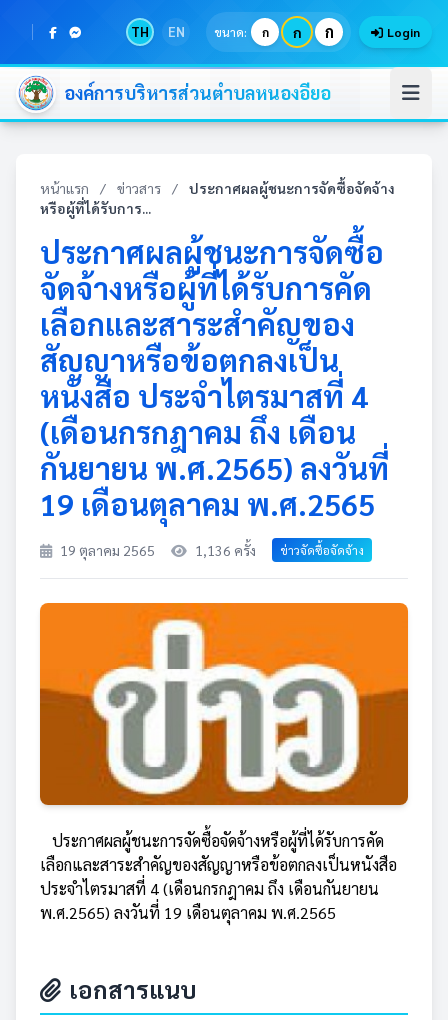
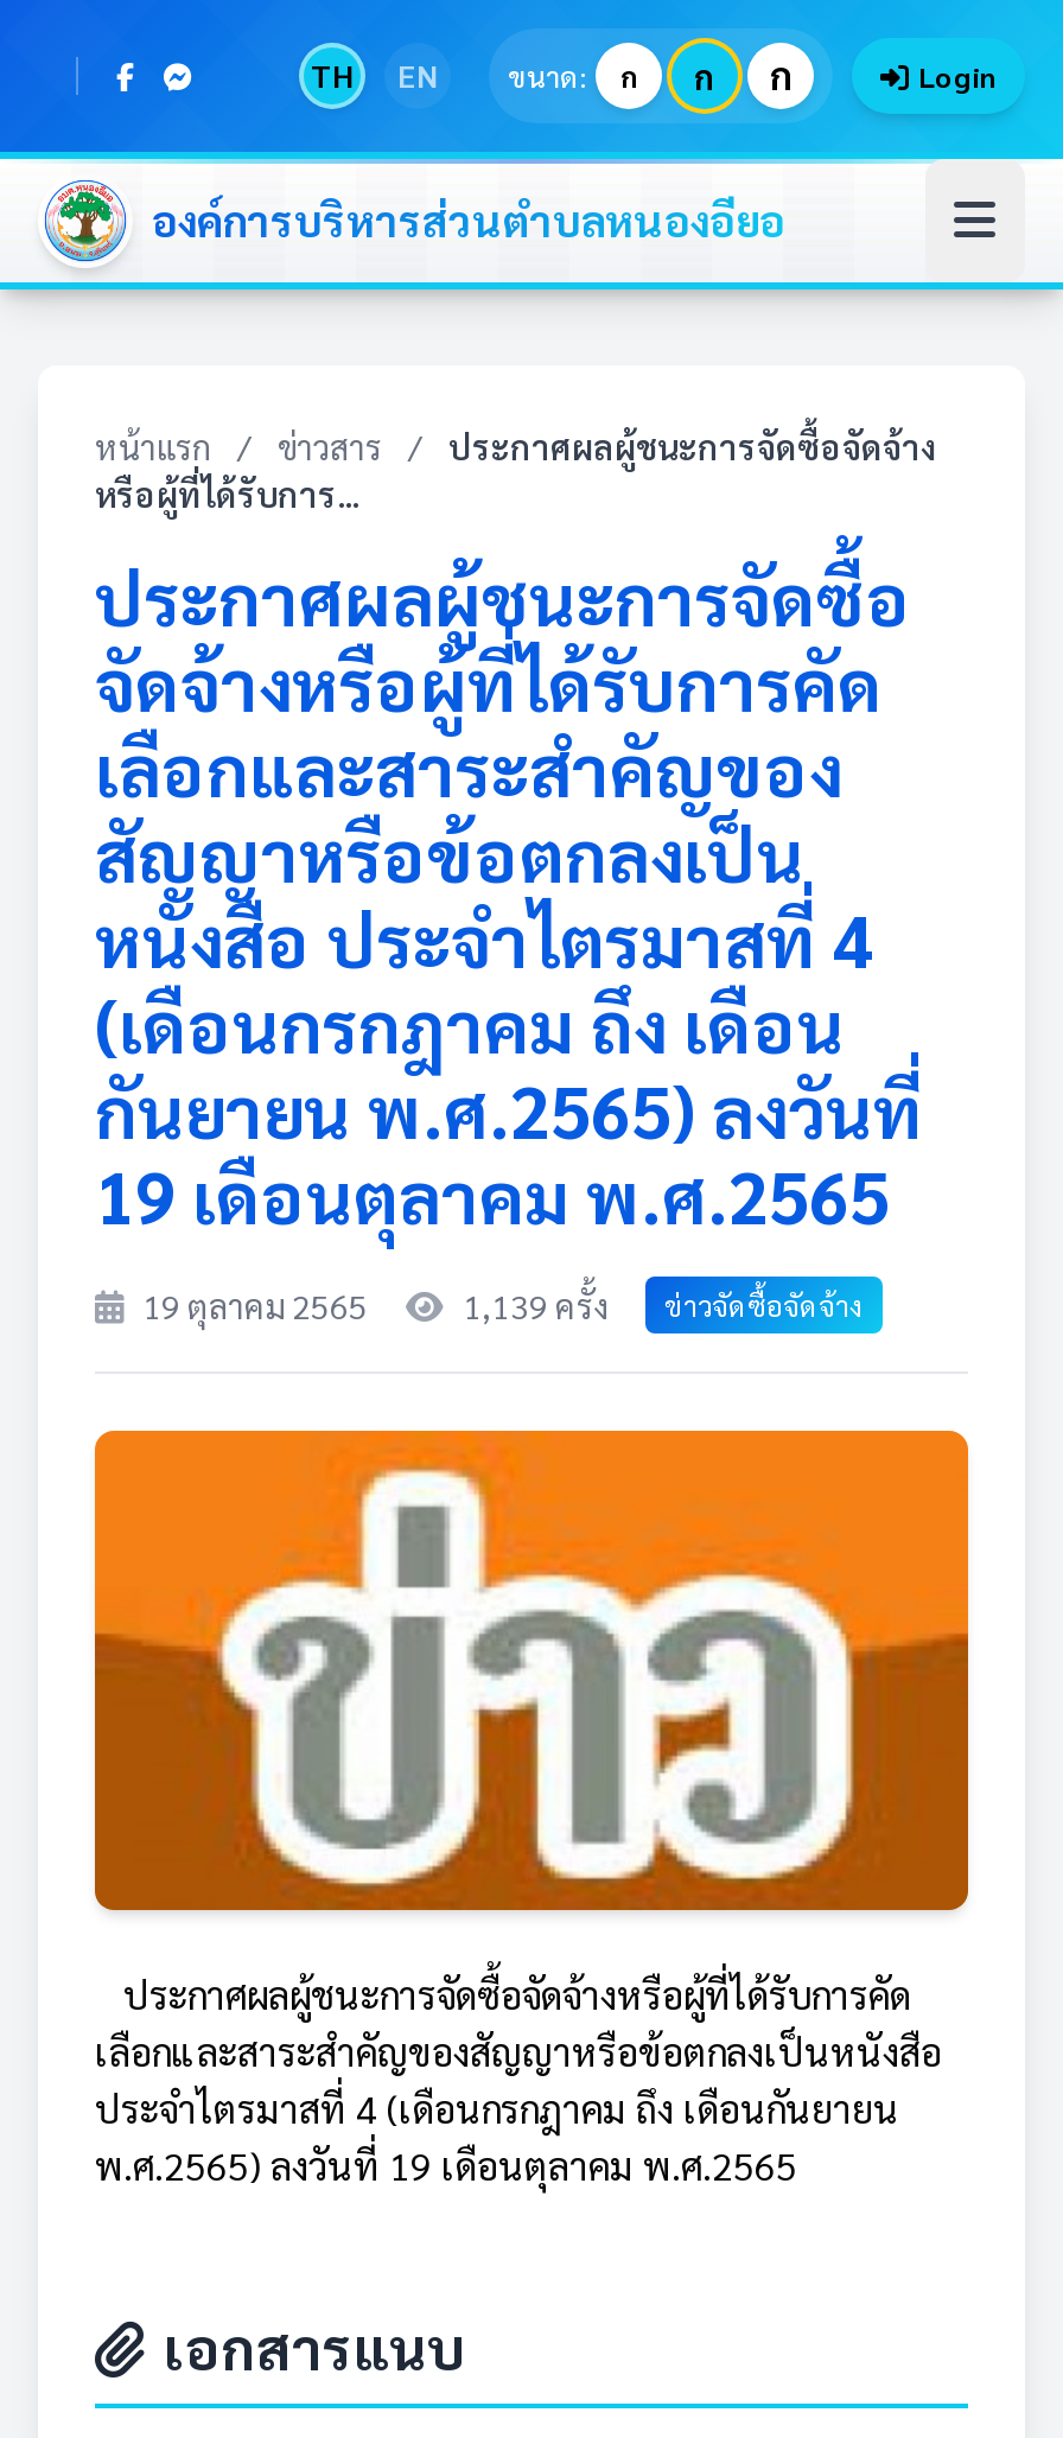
- 1,136 ครั้ง ข่าวจัดซื้อจัดจ้าง
+ 1,139 ครั้ง ข่าวจัดซื้อจัดจ้าง
